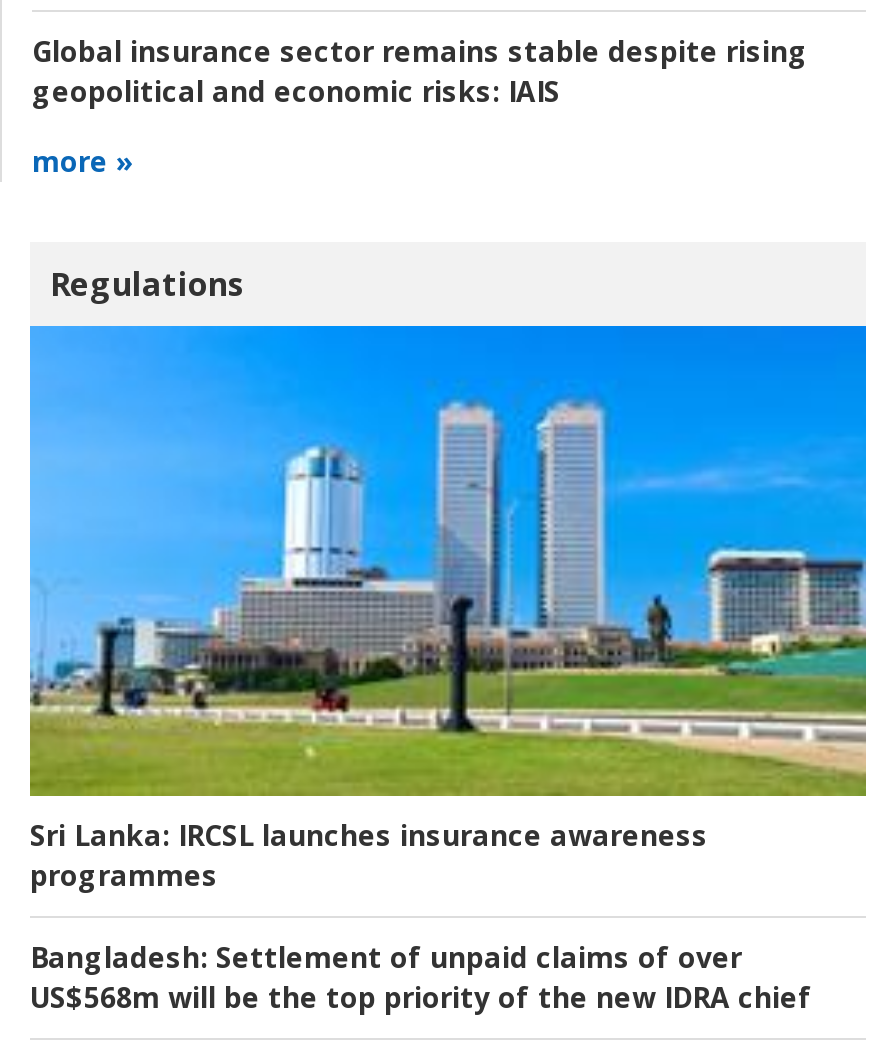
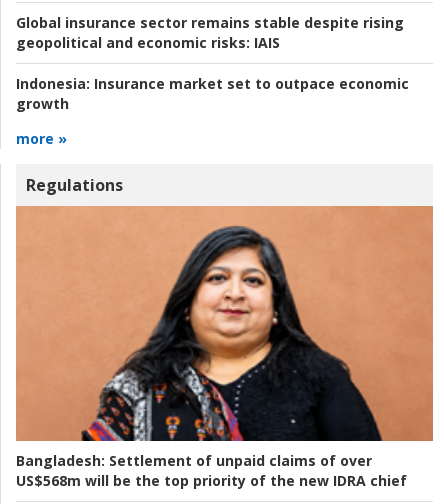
+ Indonesia: Insurance market set to outpace economic
+ growth

moved down: more »

moved down: Regulations

- [image]
+ [image]

- Sri Lanka: IRCSL launches insurance awareness
- programmes
